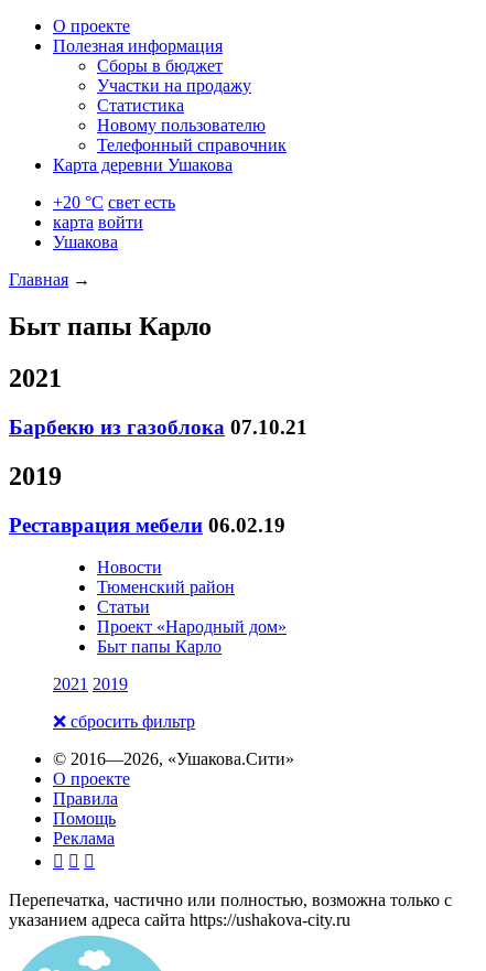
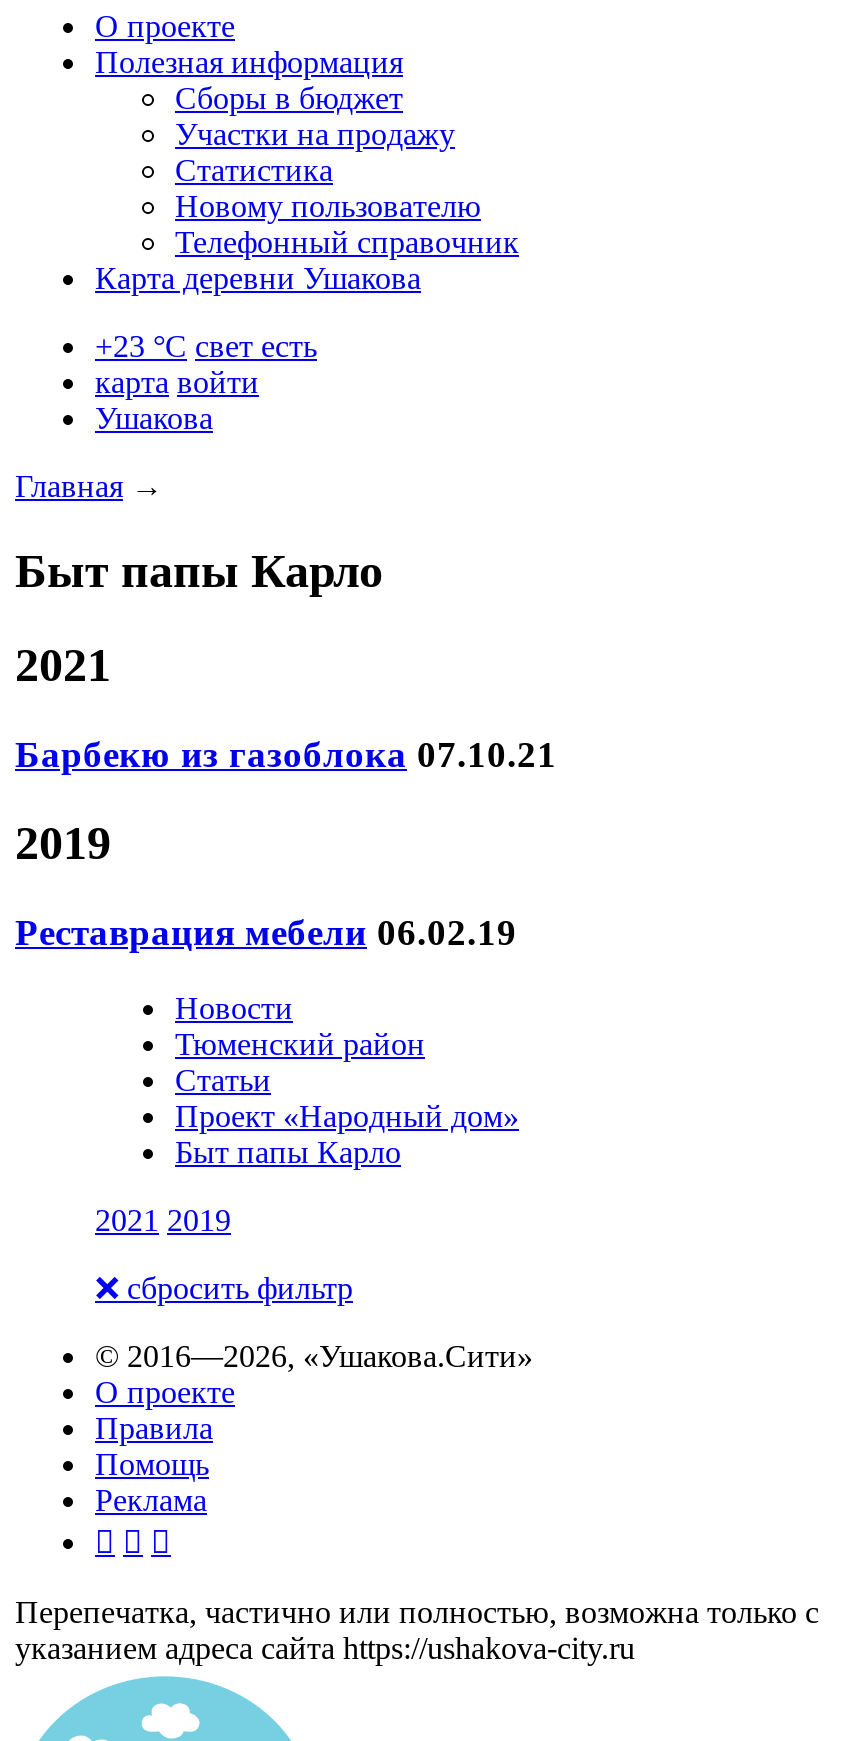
- +20 °C свет есть
+ +23 °C свет есть
